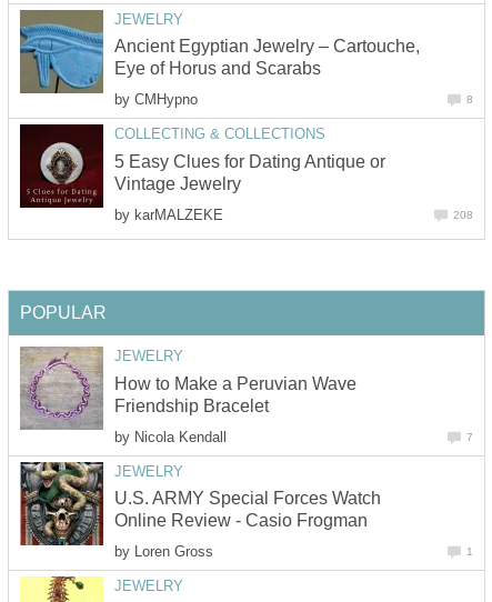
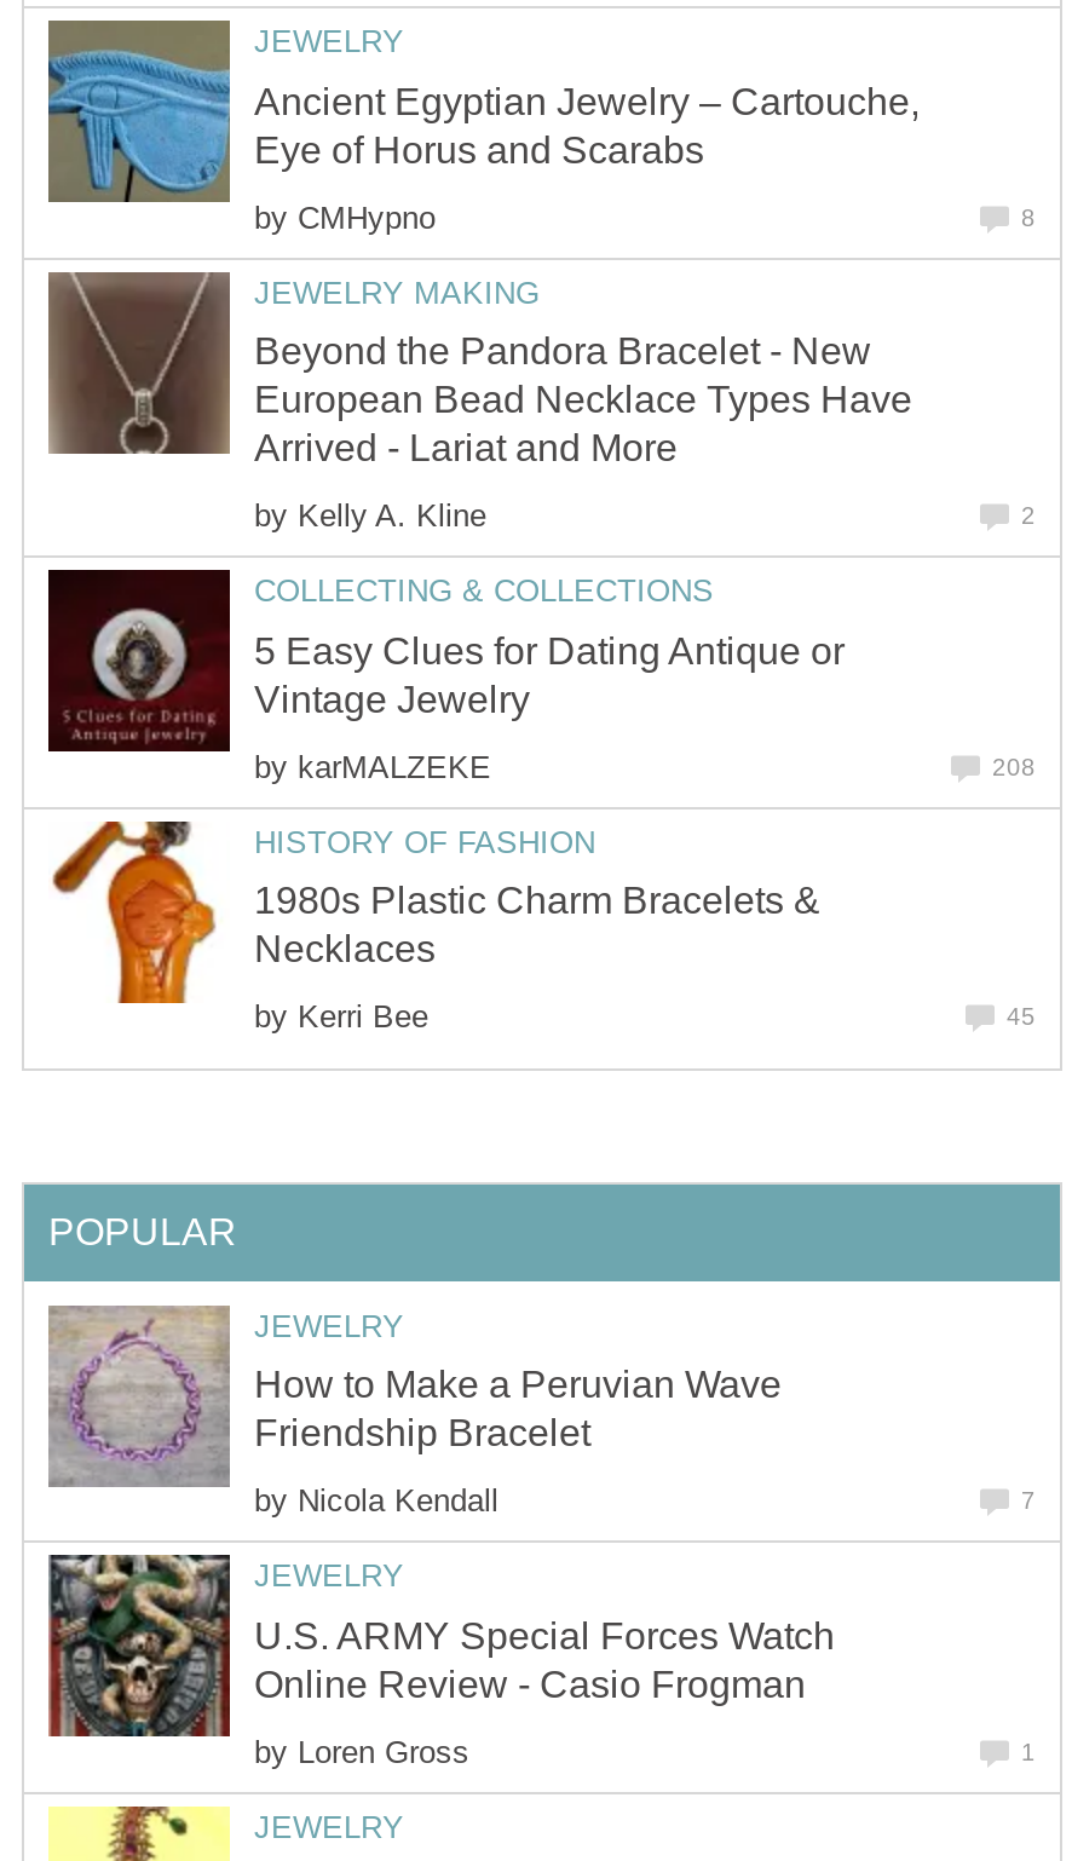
+ [image]
+ JEWELRY MAKING
+ Beyond the Pandora Bracelet - New
+ European Bead Necklace Types Have
+ Arrived - Lariat and More
+ by Kelly A. Kline
+ 2

+ [image]
+ HISTORY OF FASHION
+ 1980s Plastic Charm Bracelets &
+ Necklaces
+ by Kerri Bee
+ 45
